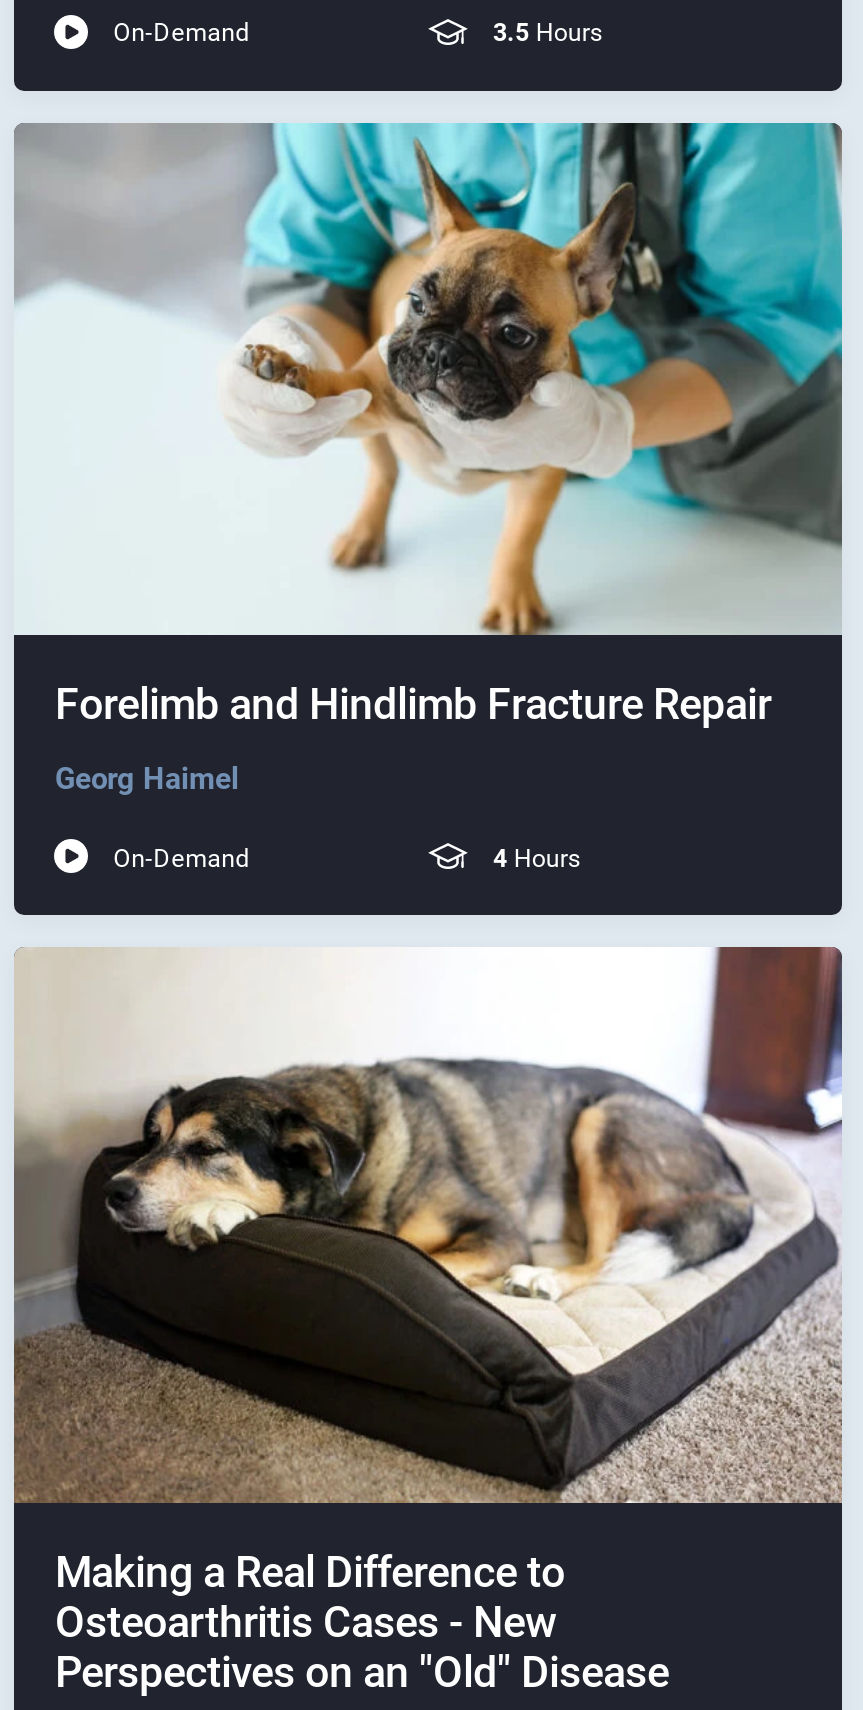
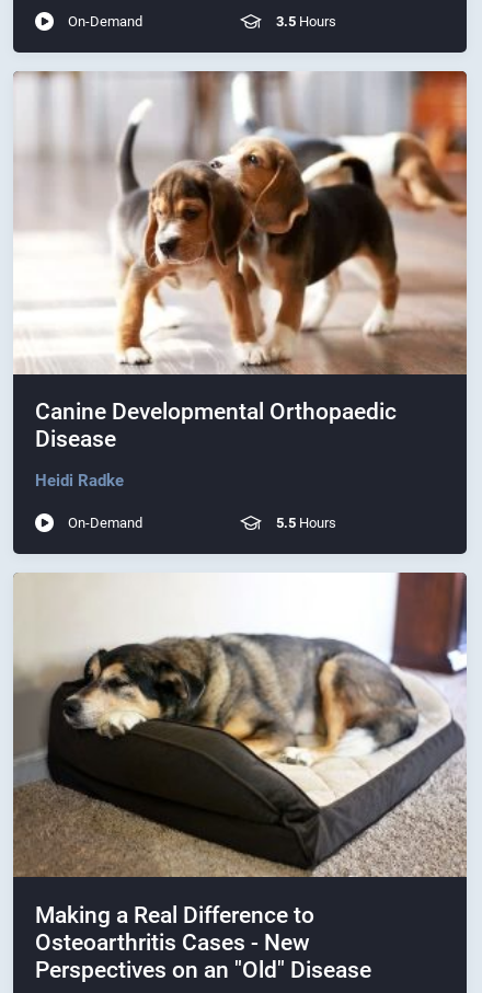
- [image]
- Forelimb and Hindlimb Fracture Repair
+ [image]
+ Canine Developmental Orthopaedic
+ Disease

- Georg Haimel
+ Heidi Radke

- 4 Hours
+ 5.5 Hours
